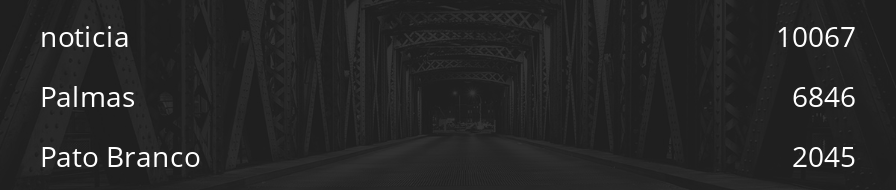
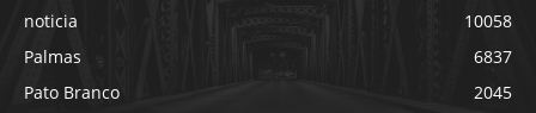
- 10067
+ 10058

- 6846
+ 6837
